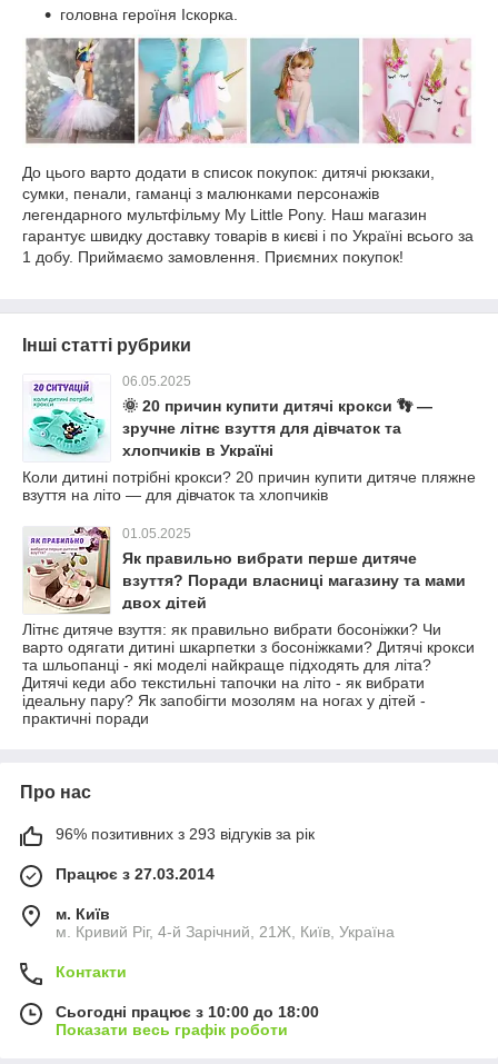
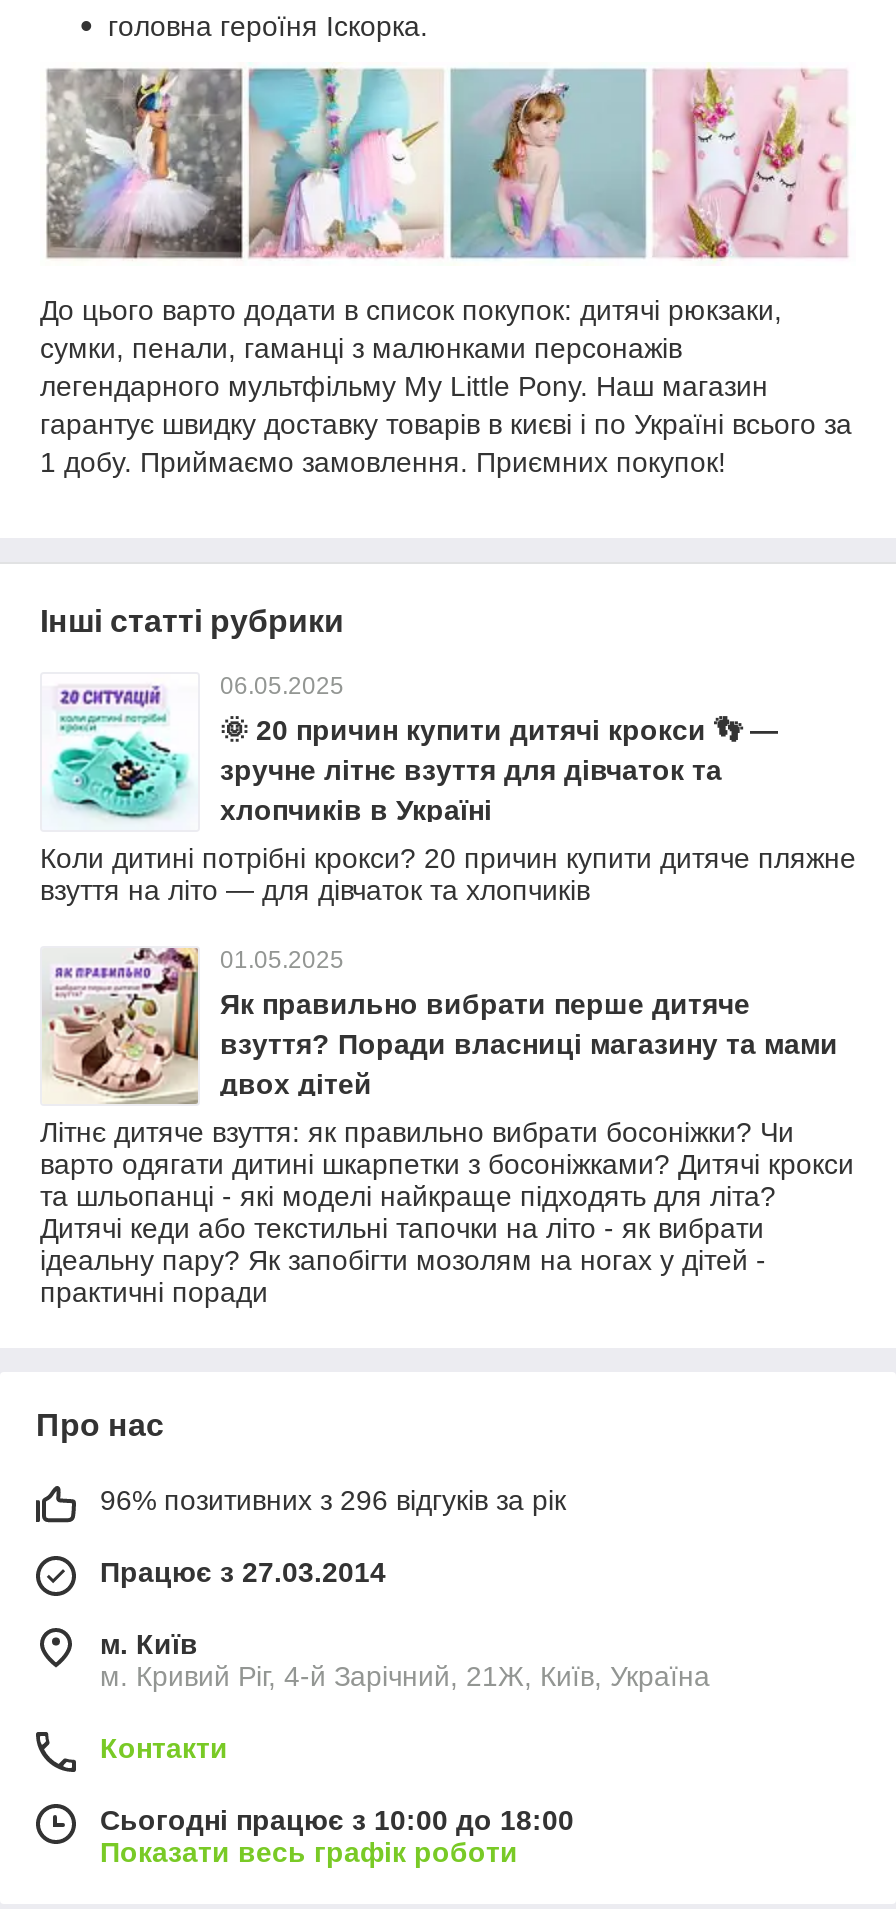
- 96% позитивних з 293 відгуків за рік
+ 96% позитивних з 296 відгуків за рік
